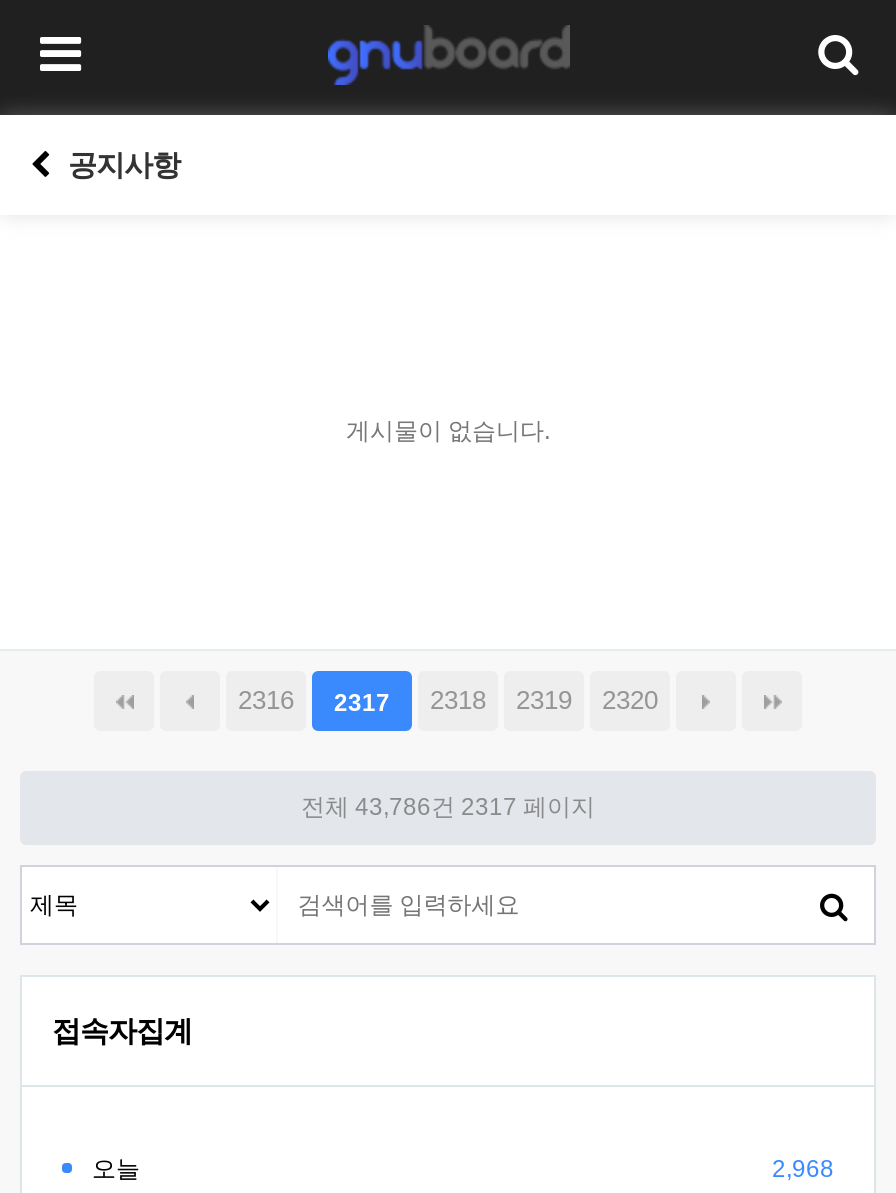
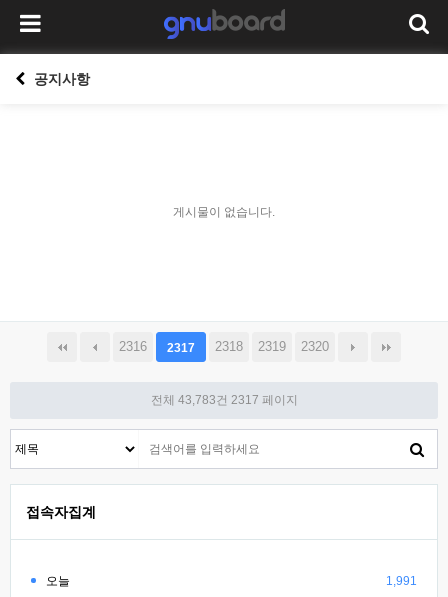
- 전체 43,786건 2317 페이지
+ 전체 43,783건 2317 페이지

- 2,968
+ 1,991
